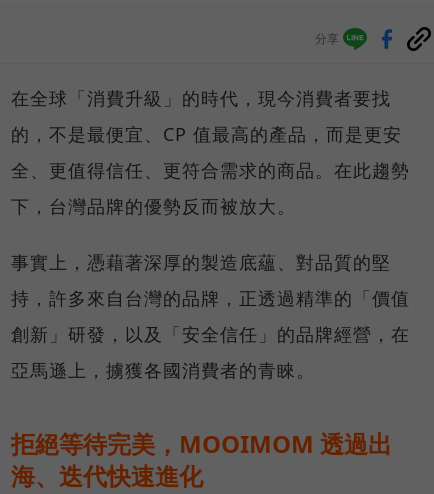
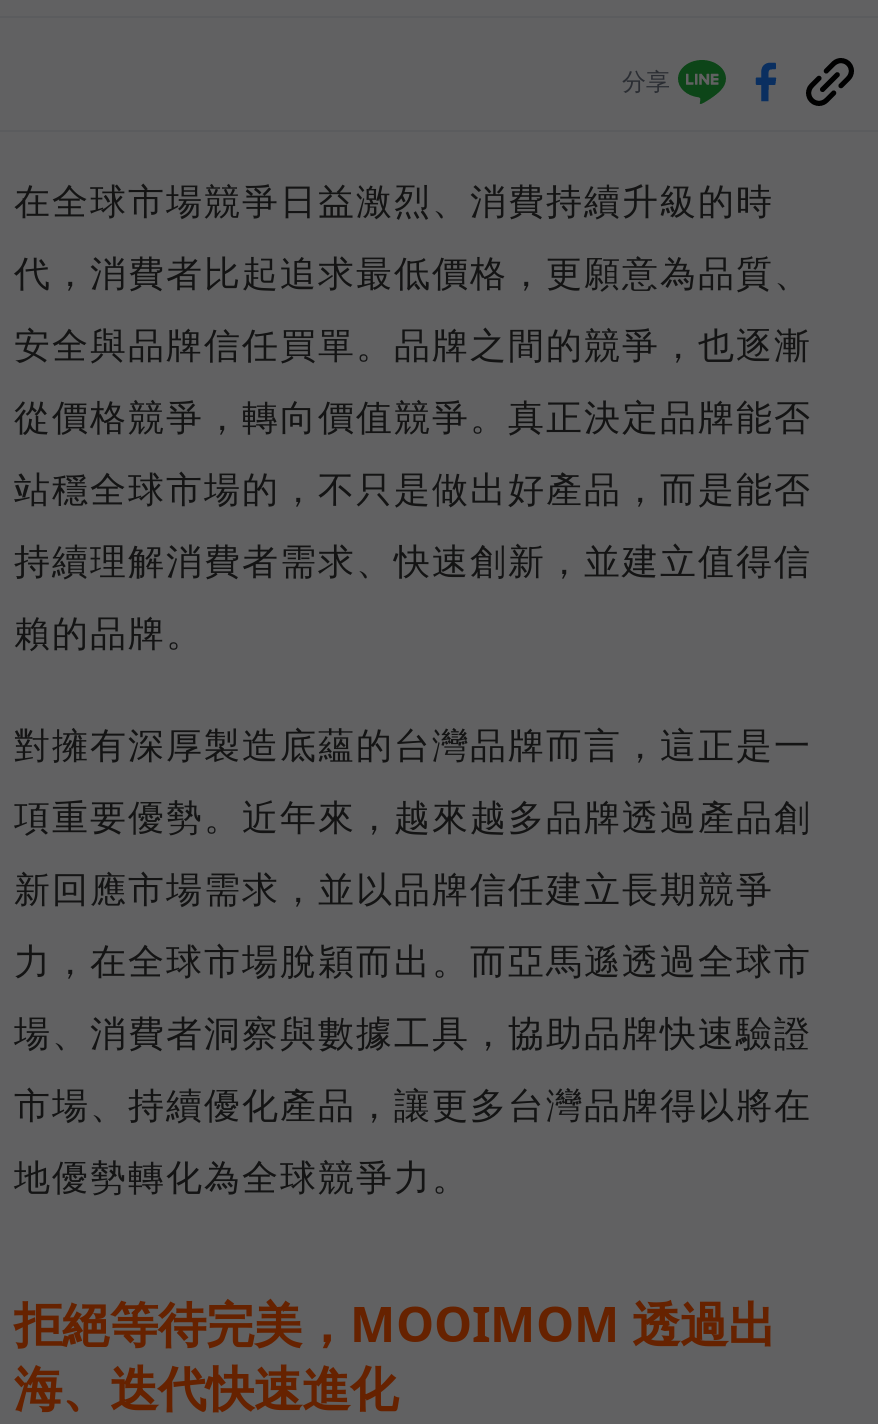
- 在全球「消費升級」的時代，現今消費者要找
- 的，不是最便宜、CP 值最高的產品，而是更安
- 全、更值得信任、更符合需求的商品。在此趨勢
- 下，台灣品牌的優勢反而被放大。
- 事實上，憑藉著深厚的製造底蘊、對品質的堅
- 持，許多來自台灣的品牌，正透過精準的「價值
- 創新」研發，以及「安全信任」的品牌經營，在
- 亞馬遜上，擄獲各國消費者的青睞。
+ 在全球市場競爭日益激烈、消費持續升級的時
+ 代，消費者比起追求最低價格，更願意為品質、
+ 安全與品牌信任買單。品牌之間的競爭，也逐漸
+ 從價格競爭，轉向價值競爭。真正決定品牌能否
+ 站穩全球市場的，不只是做出好產品，而是能否
+ 持續理解消費者需求、快速創新，並建立值得信
+ 賴的品牌。
+ 對擁有深厚製造底蘊的台灣品牌而言，這正是一
+ 項重要優勢。近年來，越來越多品牌透過產品創
+ 新回應市場需求，並以品牌信任建立長期競爭
+ 力，在全球市場脫穎而出。而亞馬遜透過全球市
+ 場、消費者洞察與數據工具，協助品牌快速驗證
+ 市場、持續優化產品，讓更多台灣品牌得以將在
+ 地優勢轉化為全球競爭力。
